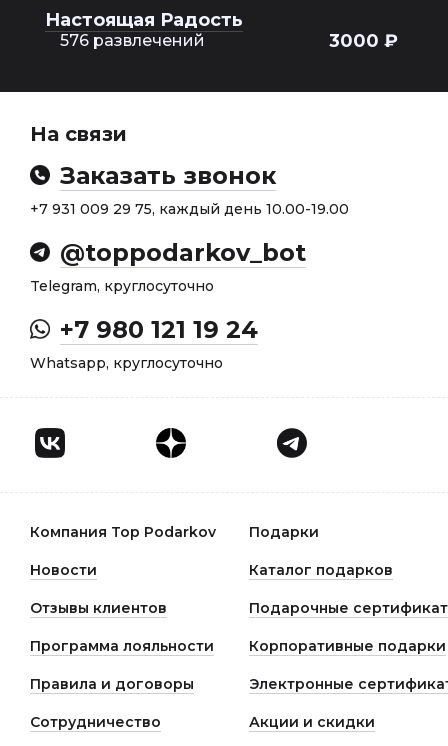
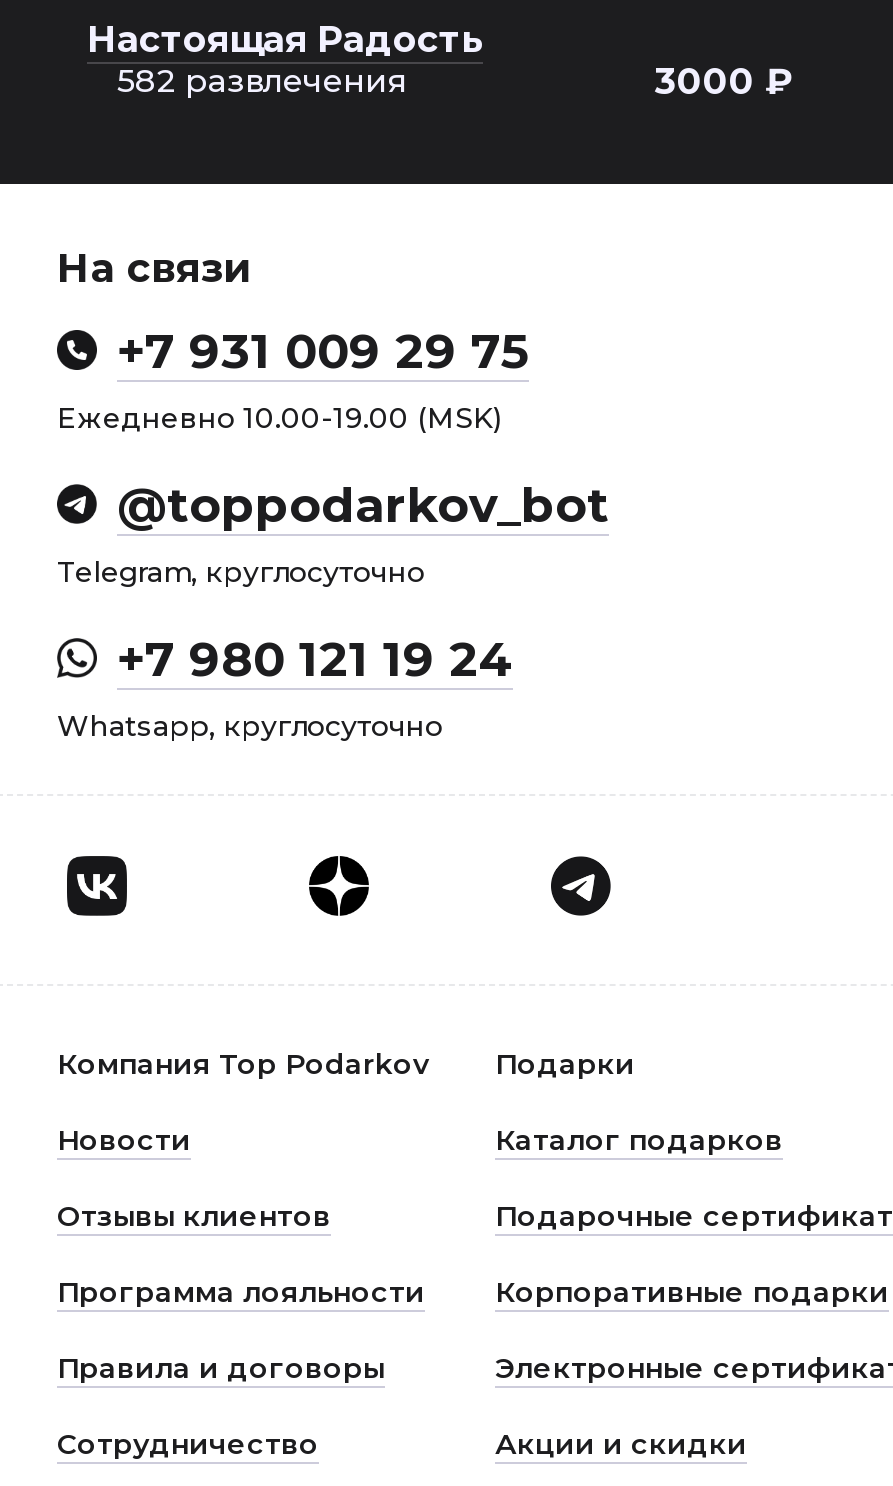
- 576 развлечений
+ 582 развлечения

- Заказать звонок
- +7 931 009 29 75, каждый день 10.00-19.00
+ +7 931 009 29 75
+ Ежедневно 10.00-19.00 (MSK)
